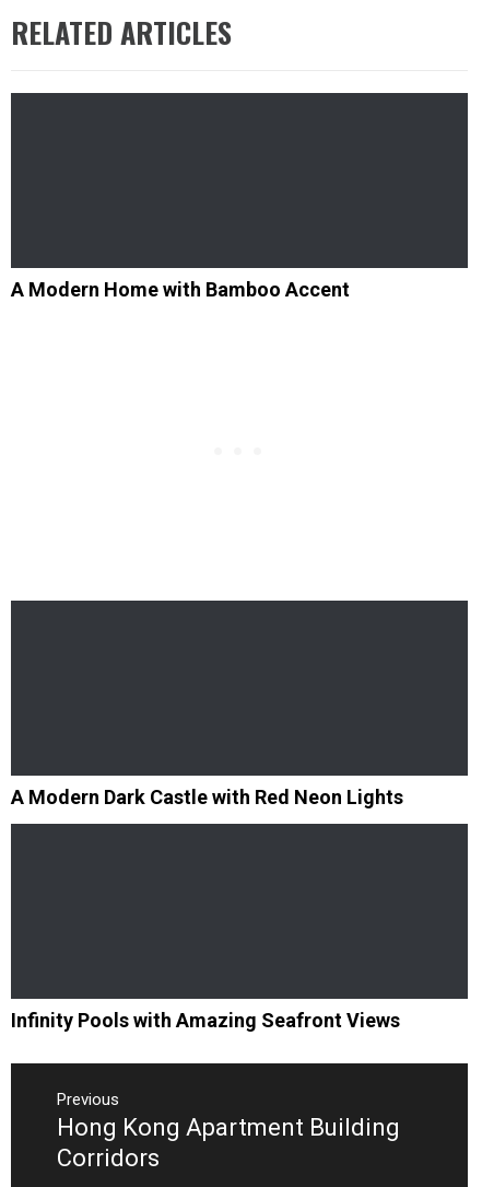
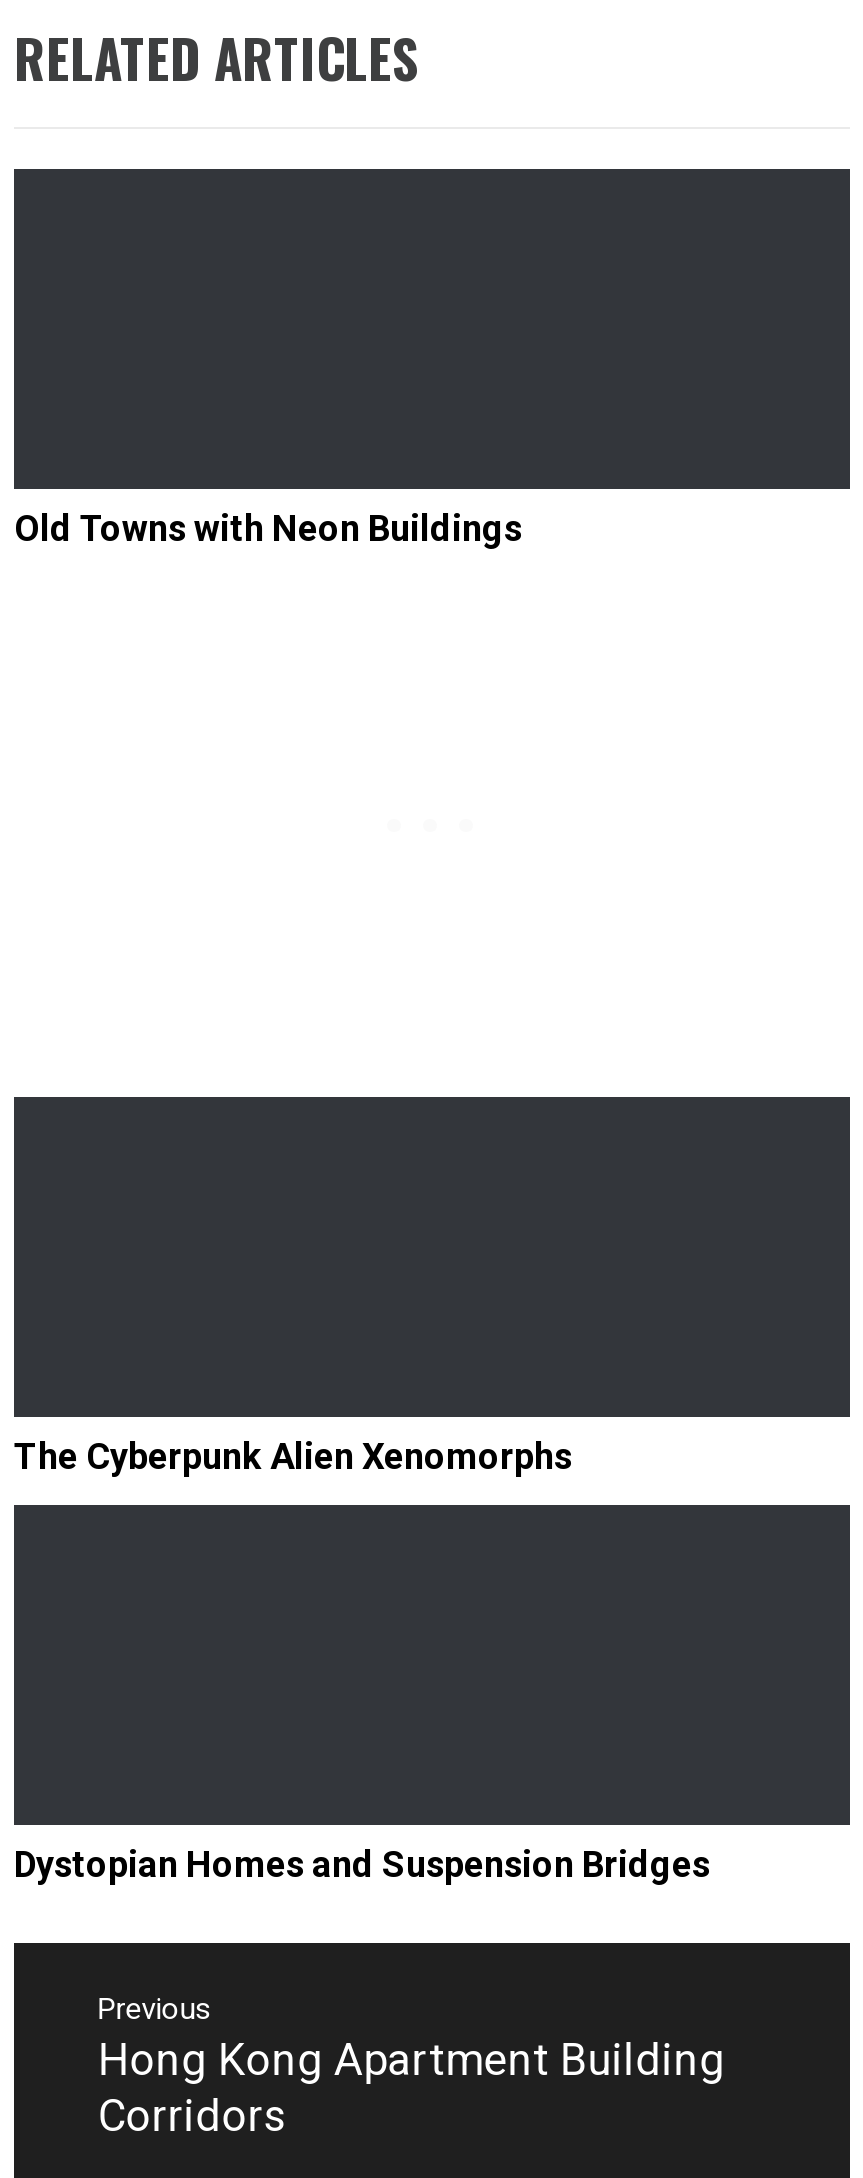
- A Modern Home with Bamboo Accent
+ Old Towns with Neon Buildings

- A Modern Dark Castle with Red Neon Lights
+ The Cyberpunk Alien Xenomorphs

- Infinity Pools with Amazing Seafront Views
+ Dystopian Homes and Suspension Bridges
